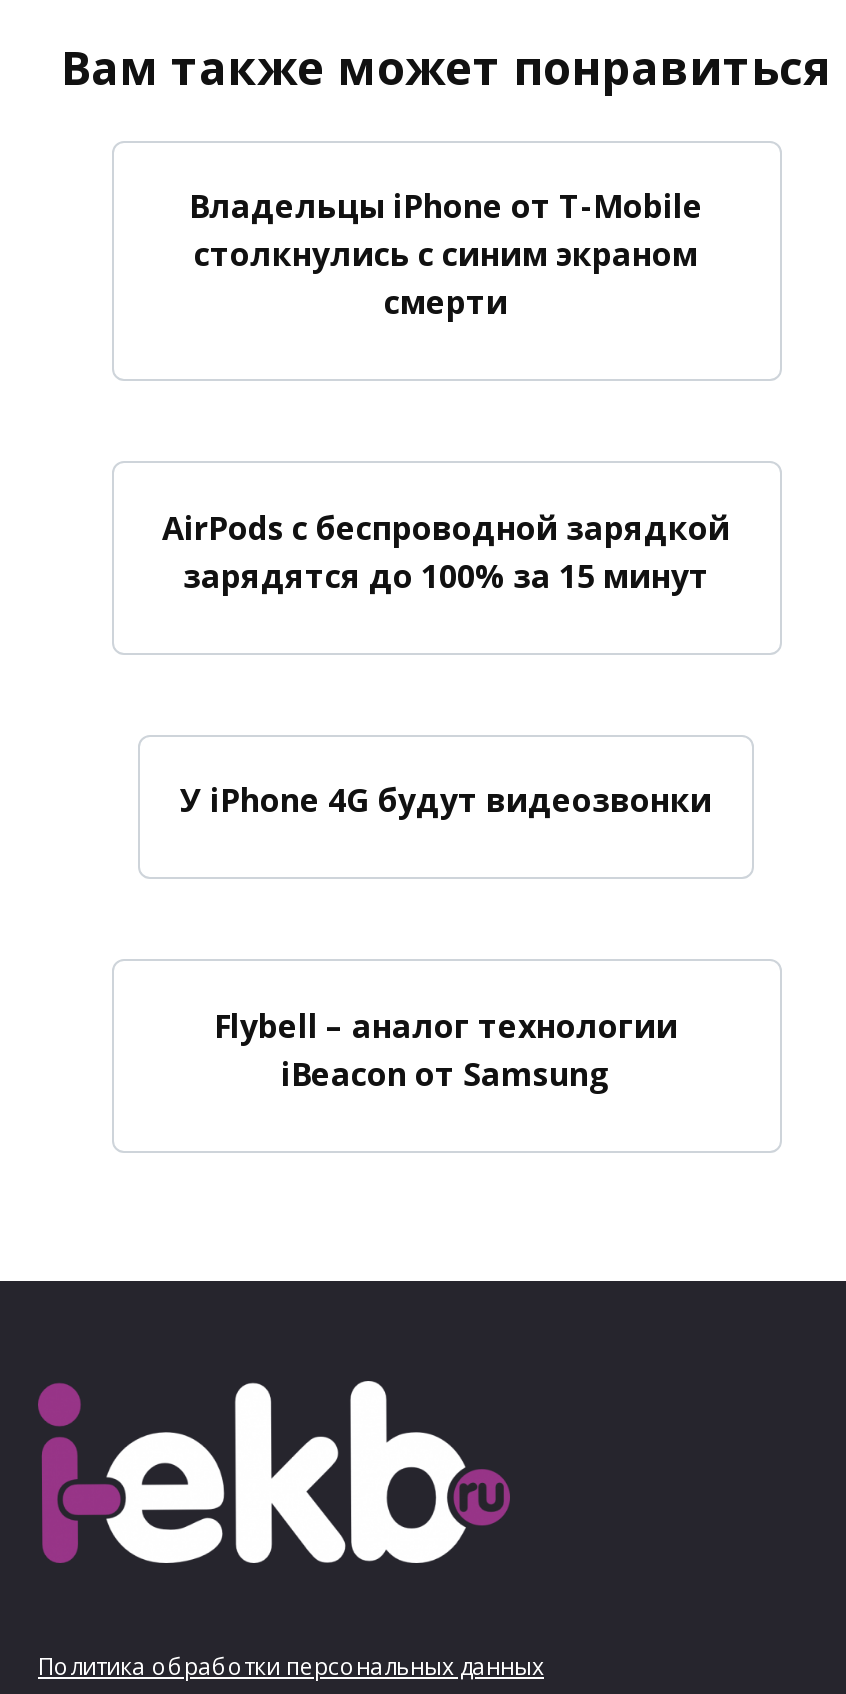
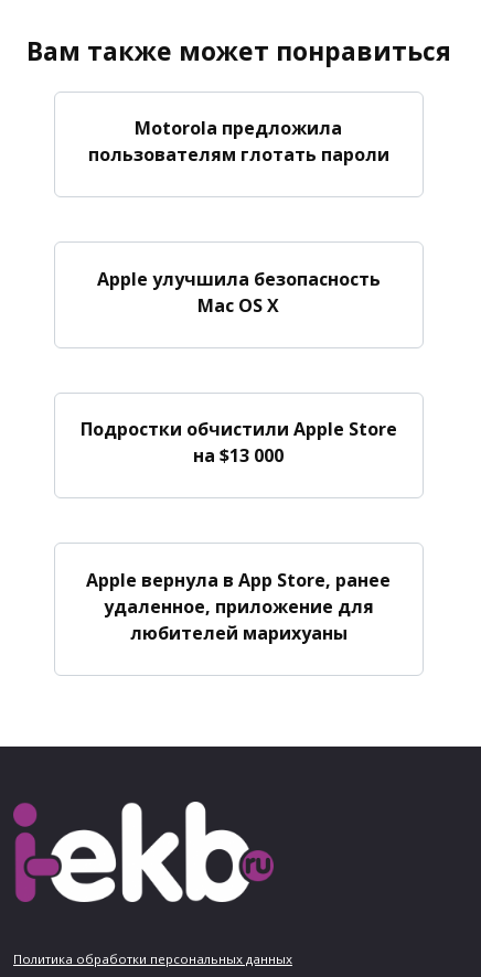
- Владельцы iPhone от T-Mobile
- столкнулись с синим экраном
- смерти
+ Motorola предложила
+ пользователям глотать пароли

- AirPods с беспроводной зарядкой
- зарядятся до 100% за 15 минут
+ Apple улучшила безопасность
+ Mac OS X

- У iPhone 4G будут видеозвонки
+ Подростки обчистили Apple Store
+ на $13 000

- Flybell – аналог технологии
- iBeacon от Samsung
+ Apple вернула в App Store, ранее
+ удаленное, приложение для
+ любителей марихуаны
